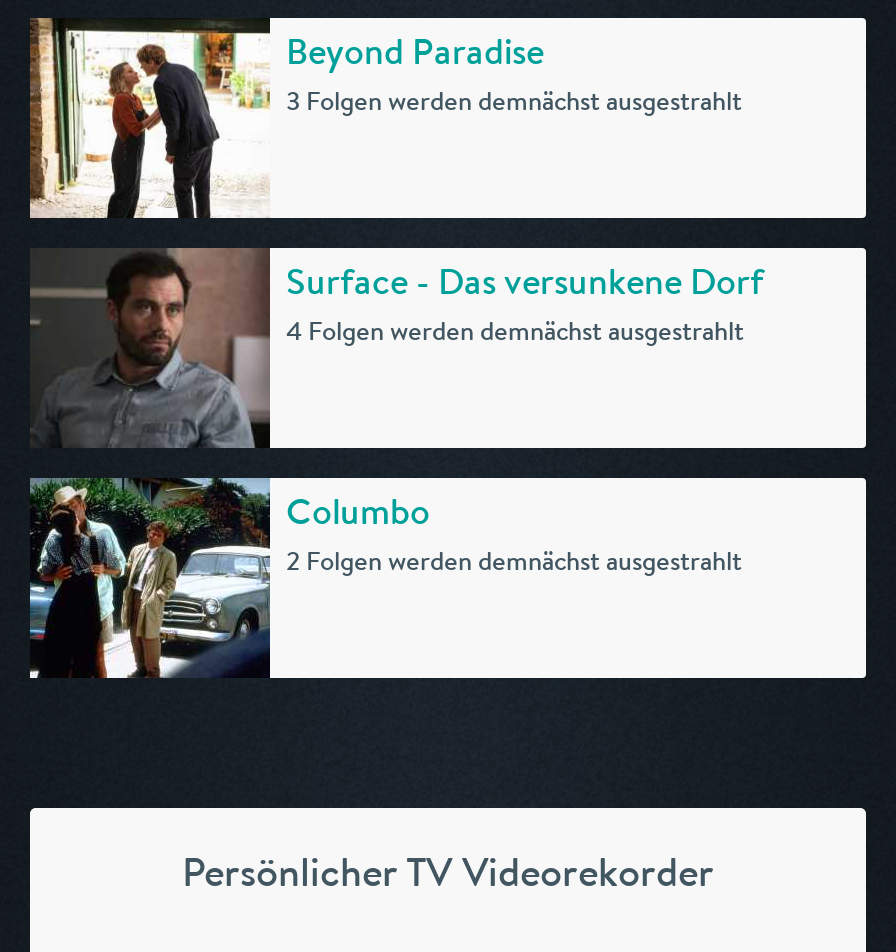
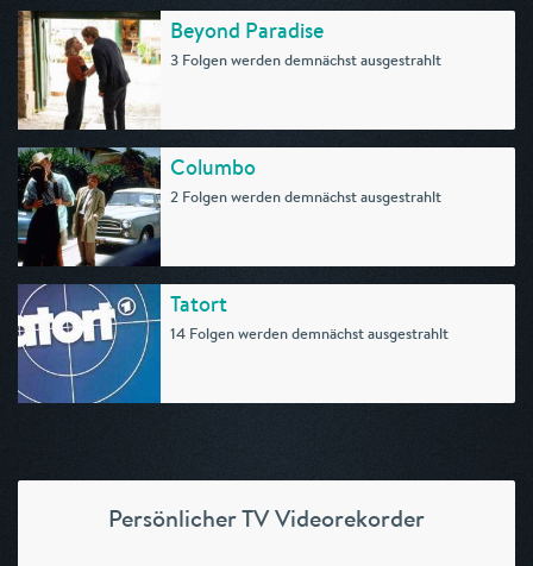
- [image]
- Surface - Das versunkene Dorf
- 4 Folgen werden demnächst ausgestrahlt

moved up: Columbo | 2 Folgen werden demnächst ausgestrahlt

+ [image]
+ Tatort
+ 14 Folgen werden demnächst ausgestrahlt
